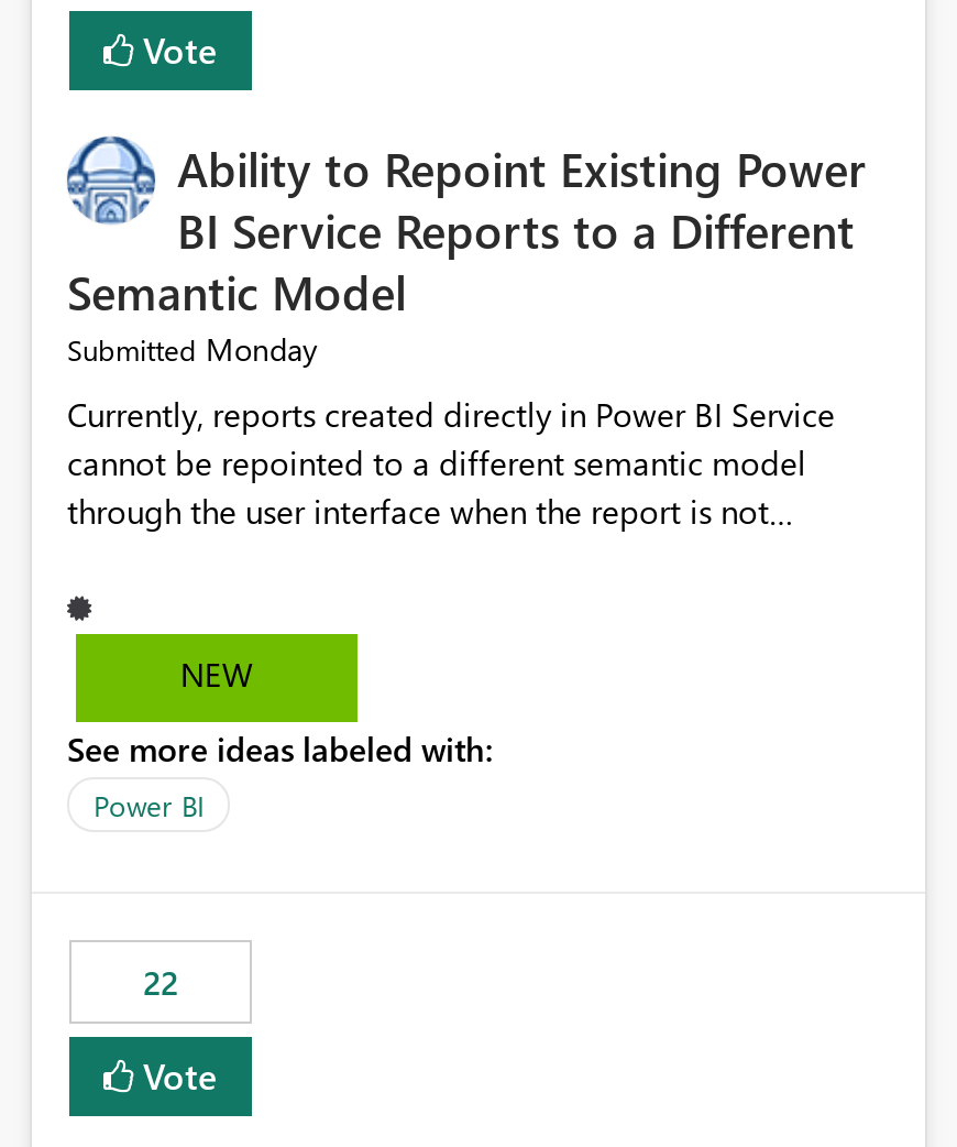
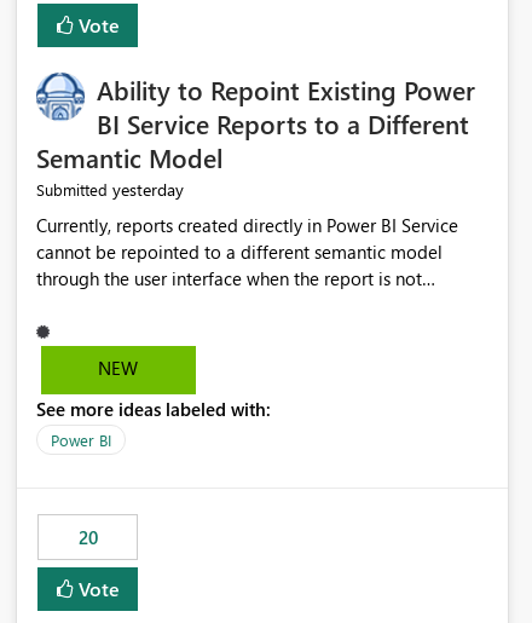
- Submitted Monday
+ Submitted yesterday

- 22
+ 20
